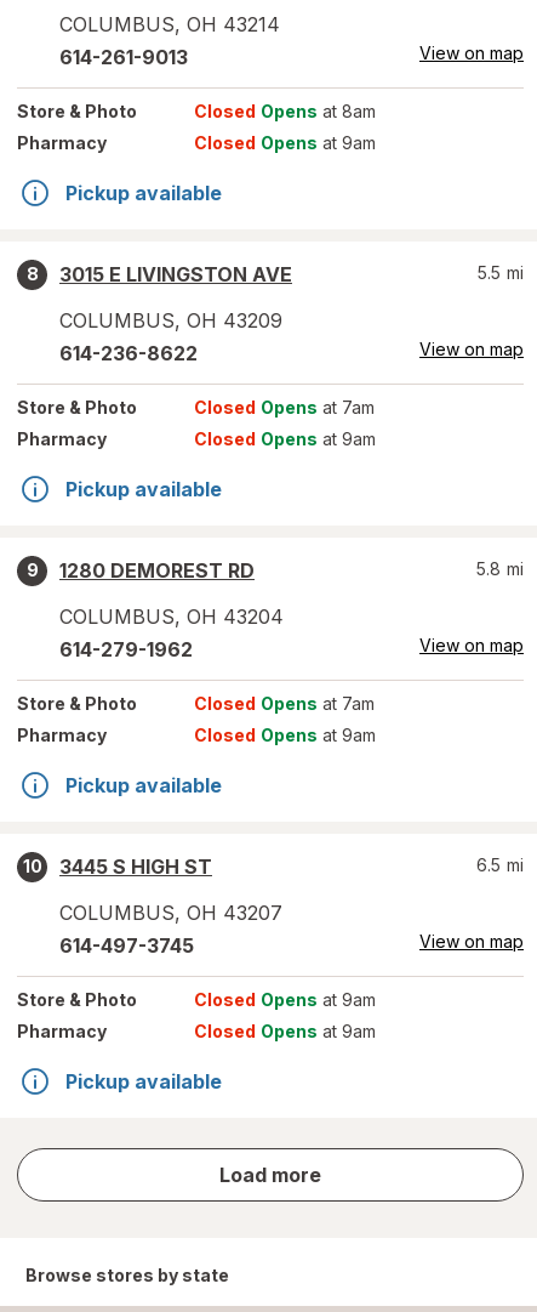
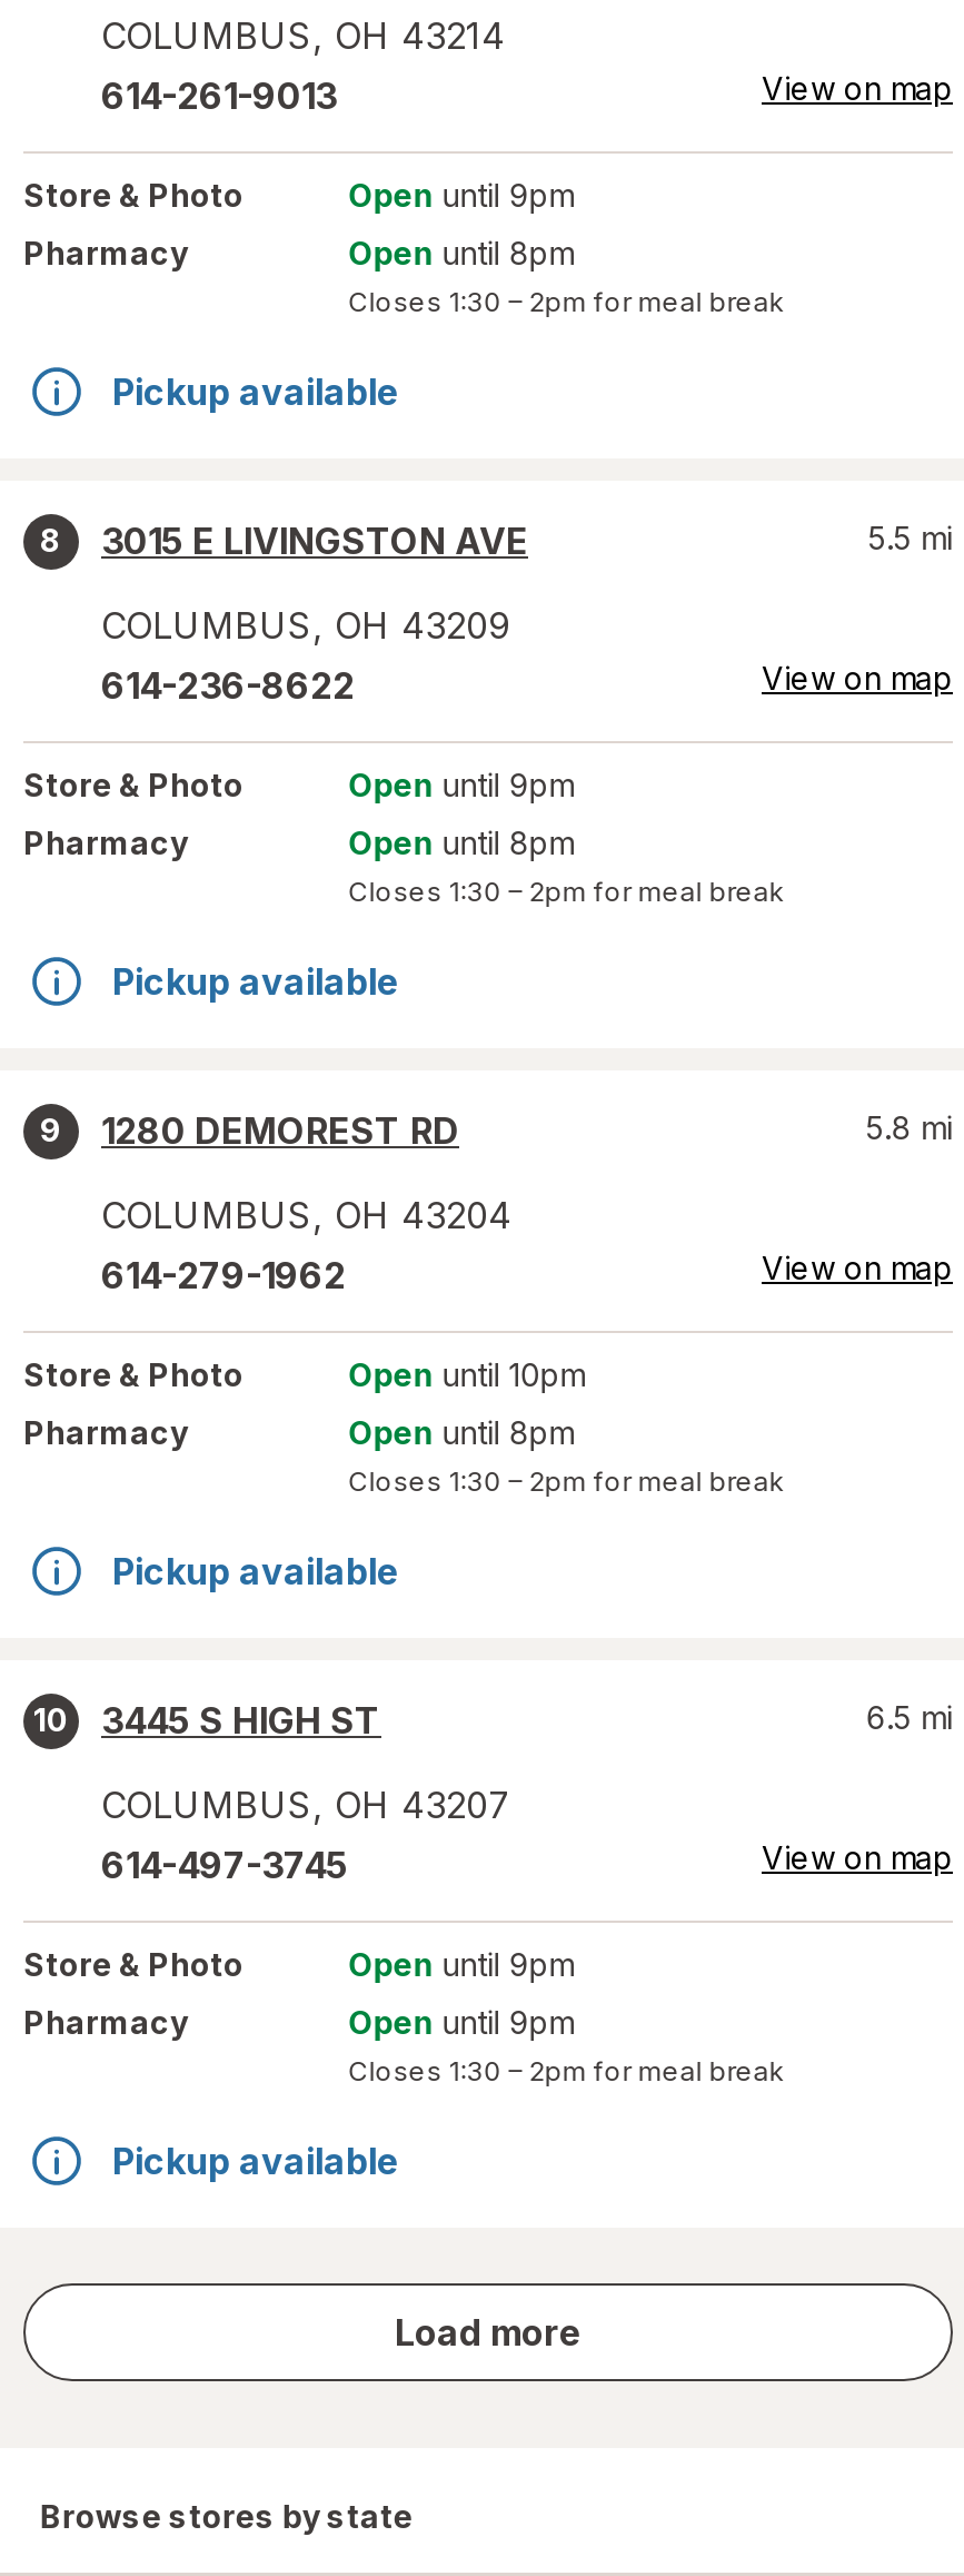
- Closed Opens at 8am
+ Open until 9pm

- Closed Opens at 9am
+ Open until 8pm
+ Closes 1:30 – 2pm for meal break

- Closed Opens at 7am
+ Open until 9pm

- Closed Opens at 9am
+ Open until 8pm
+ Closes 1:30 – 2pm for meal break

- Closed Opens at 7am
+ Open until 10pm

- Closed Opens at 9am
+ Open until 8pm
+ Closes 1:30 – 2pm for meal break

- Closed Opens at 9am
+ Open until 9pm

- Closed Opens at 9am
+ Open until 9pm
+ Closes 1:30 – 2pm for meal break
